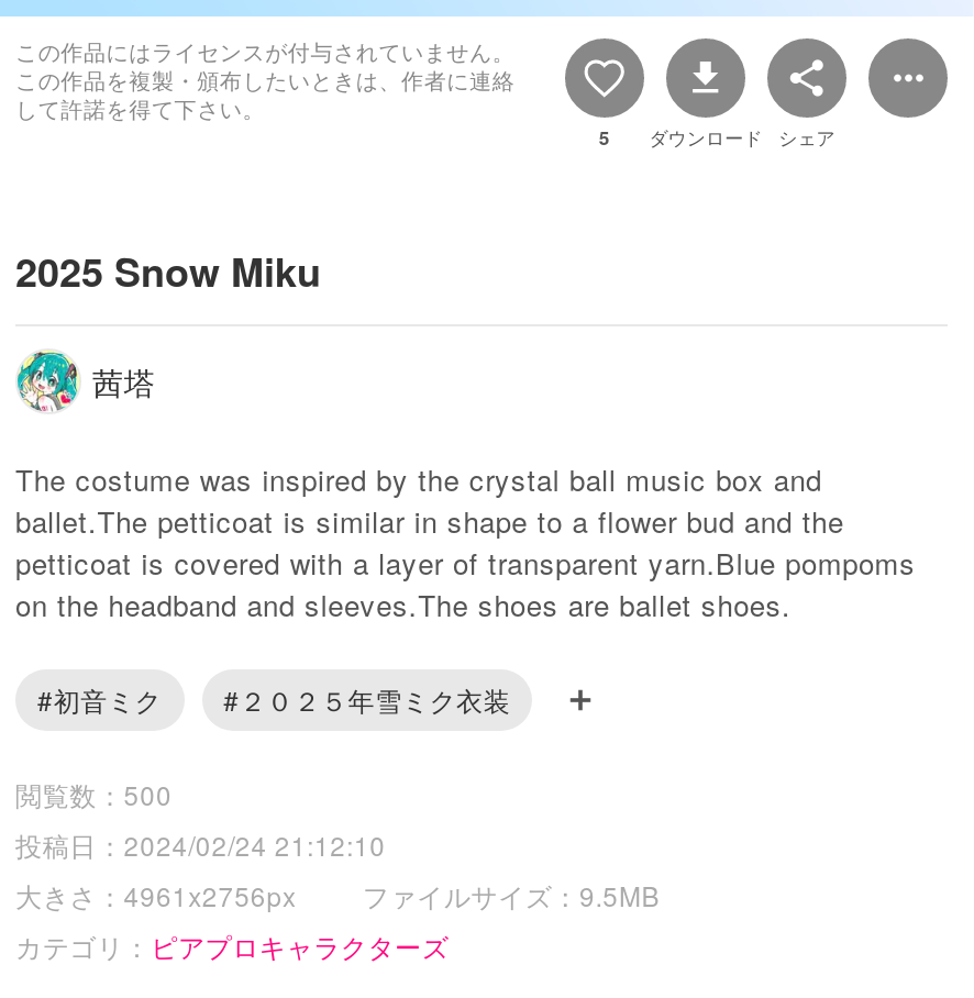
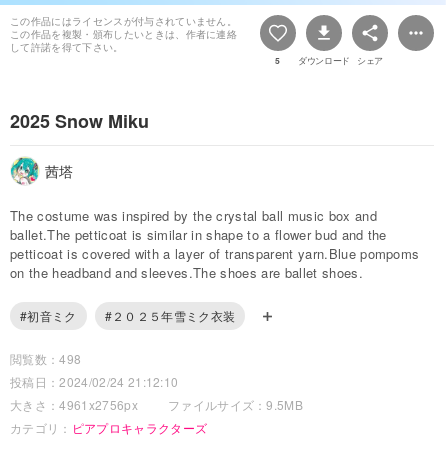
- 閲覧数：500
+ 閲覧数：498
